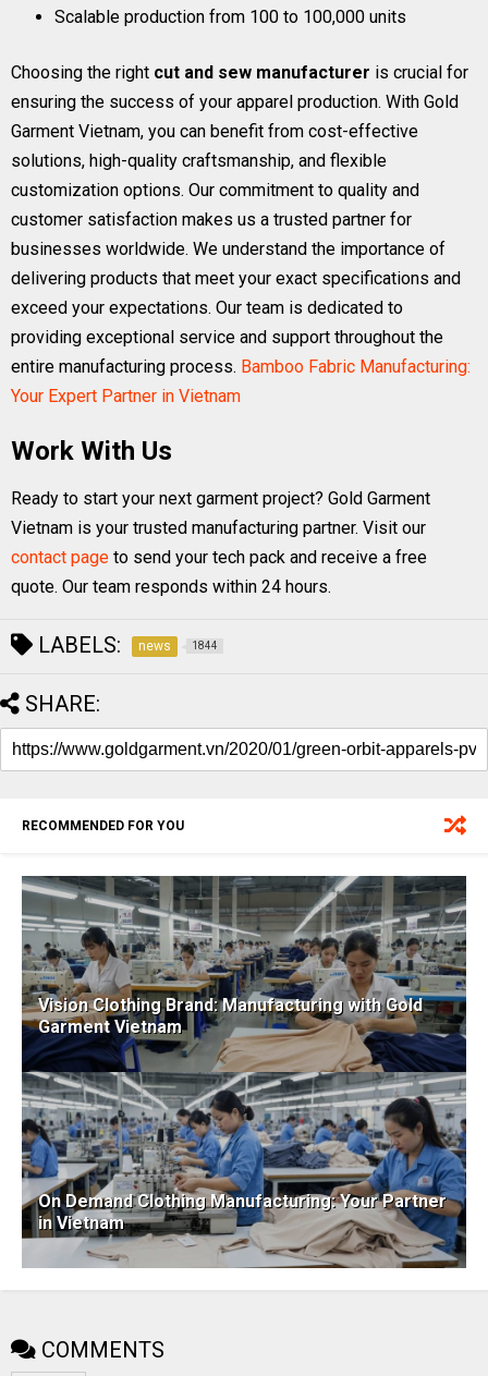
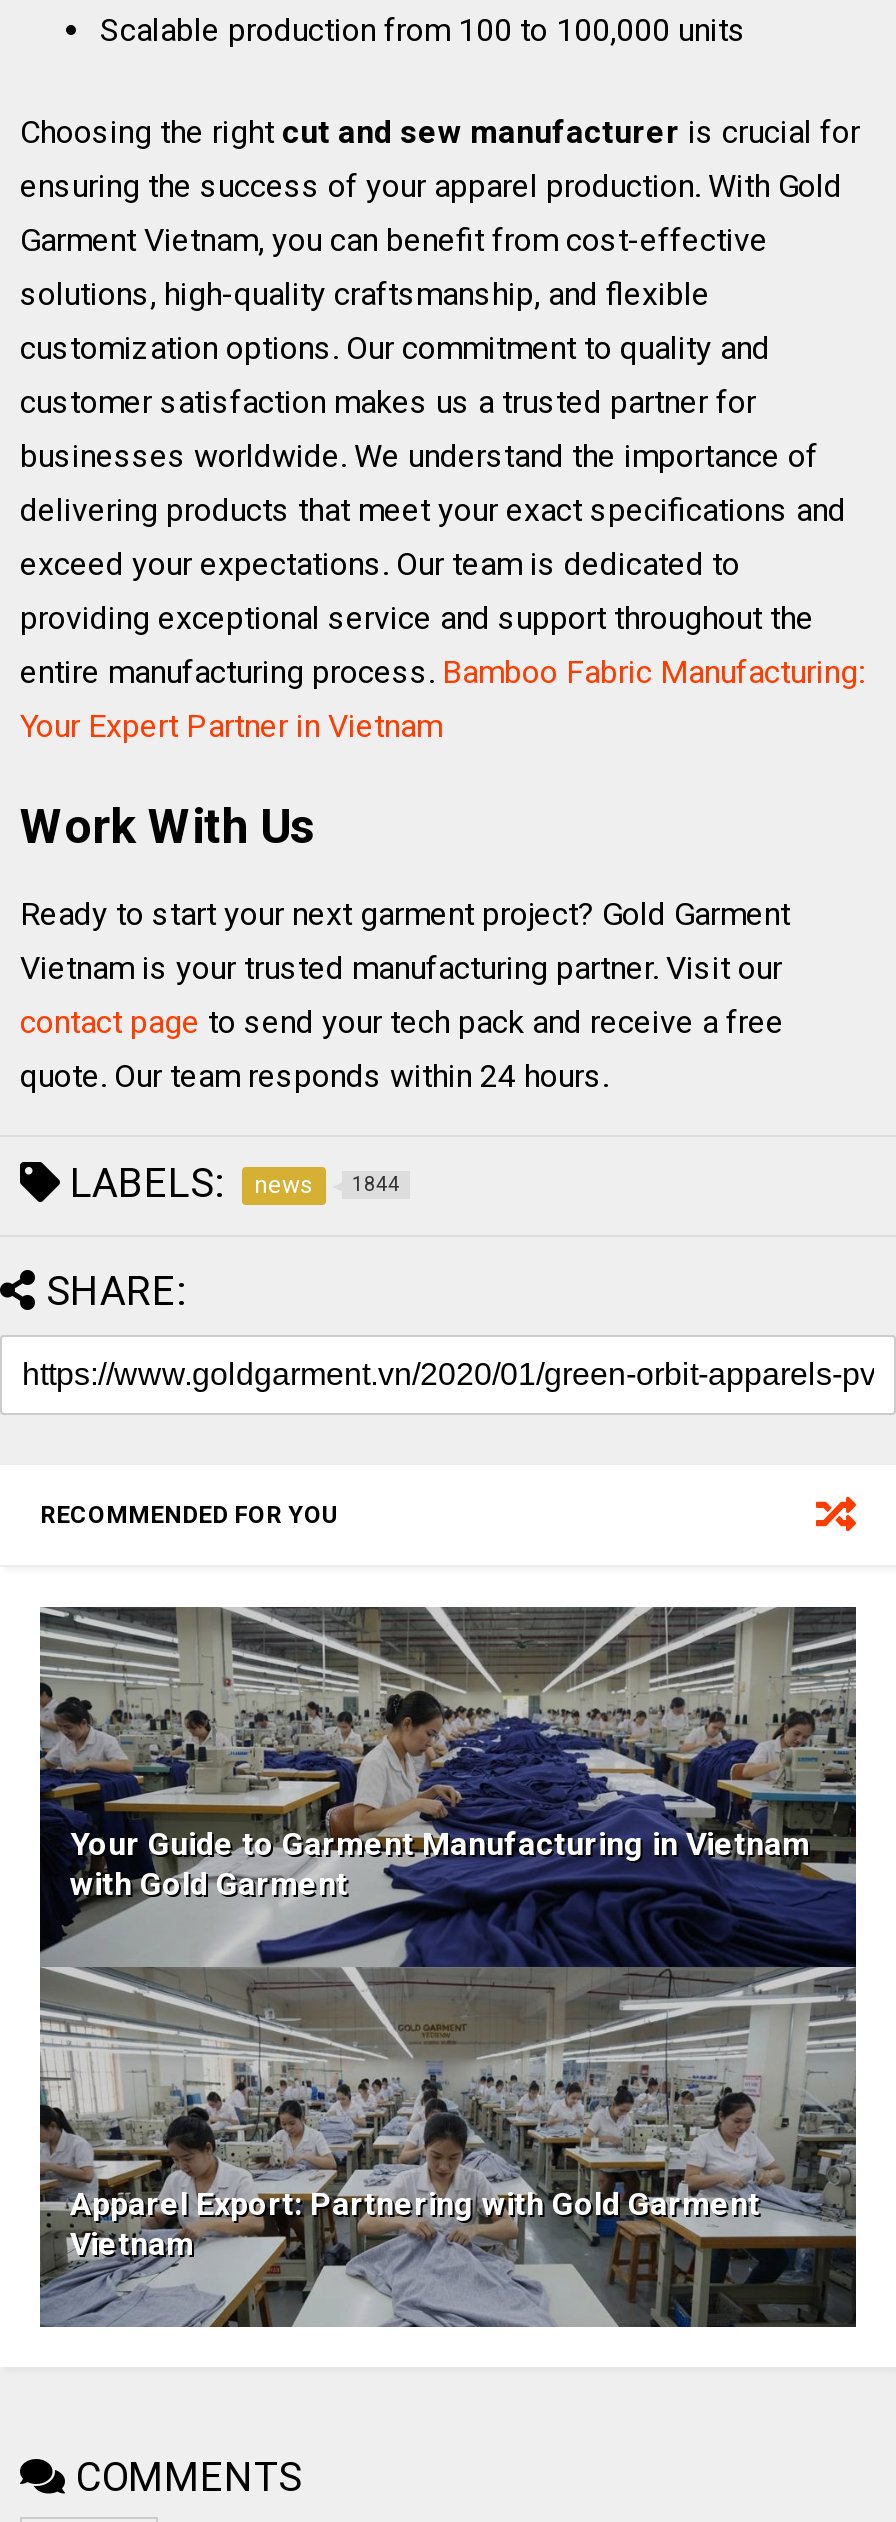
- [image]
- Vision Clothing Brand: Manufacturing with Gold
- Garment Vietnam
+ [image]
+ Your Guide to Garment Manufacturing in Vietnam
+ with Gold Garment

- On Demand Clothing Manufacturing: Your Partner
- in Vietnam
+ Apparel Export: Partnering with Gold Garment
+ Vietnam
